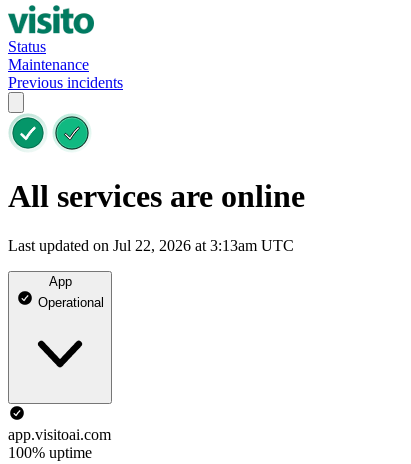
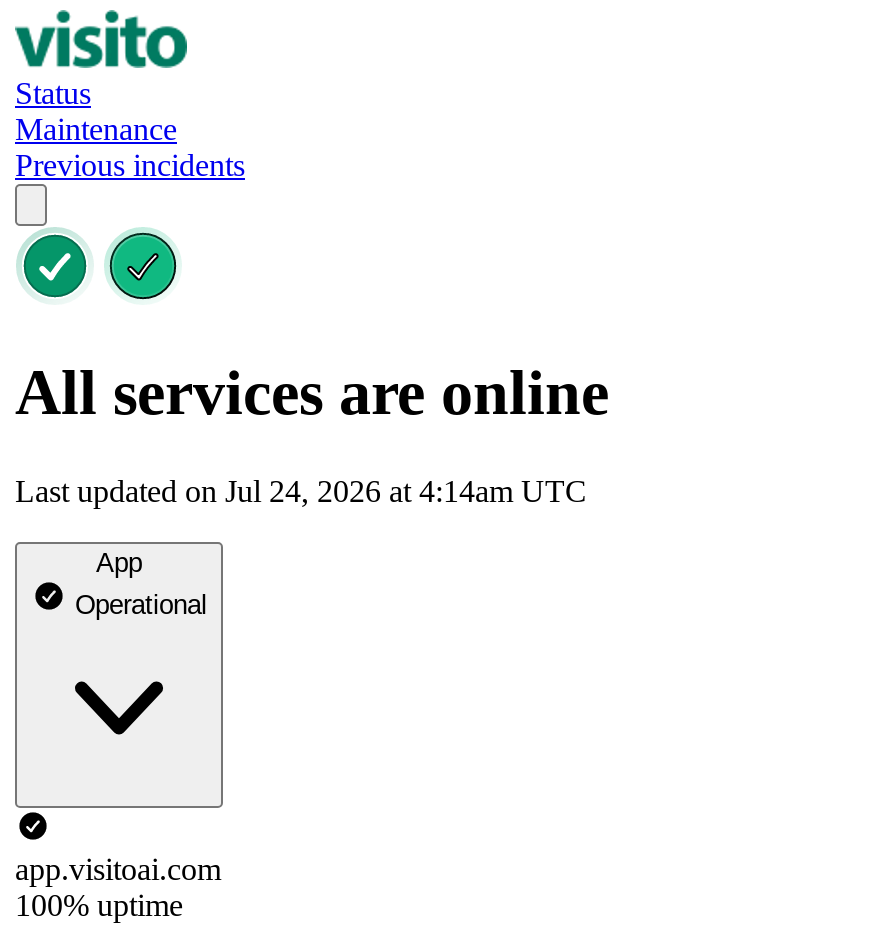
- Last updated on Jul 22, 2026 at 3:13am UTC
+ Last updated on Jul 24, 2026 at 4:14am UTC
